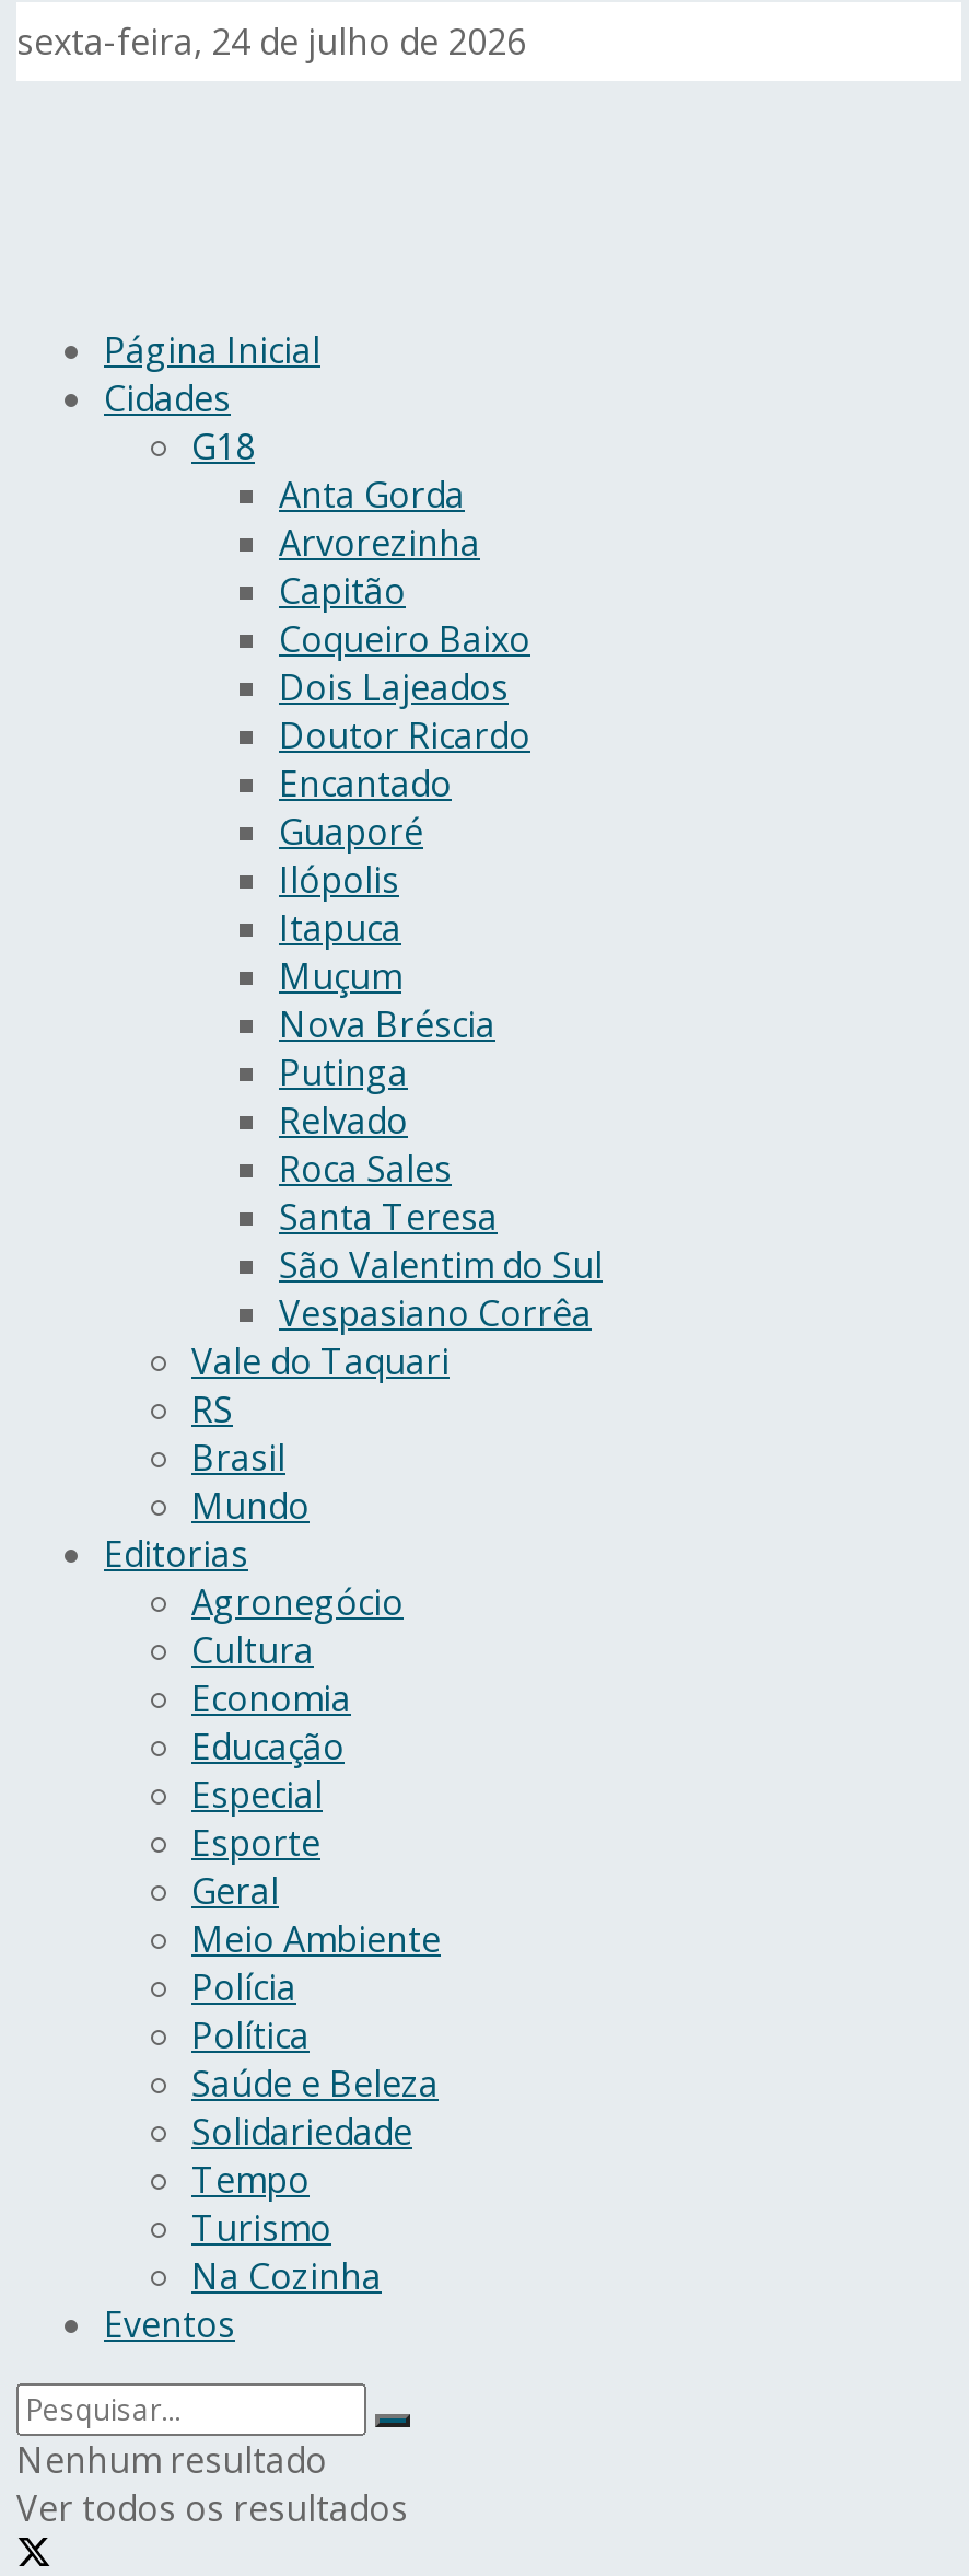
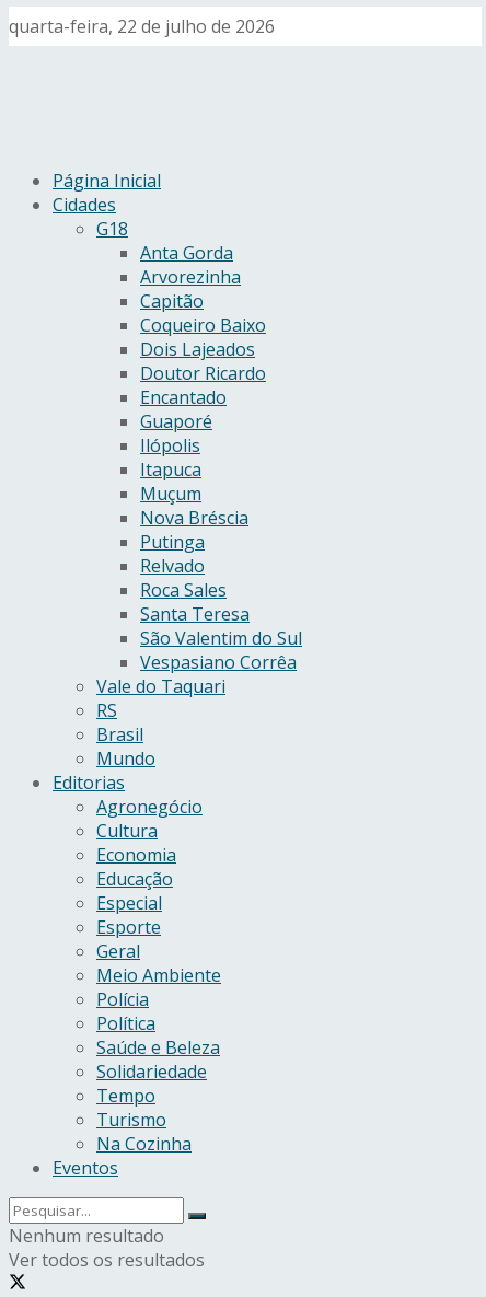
- sexta-feira, 24 de julho de 2026
+ quarta-feira, 22 de julho de 2026
